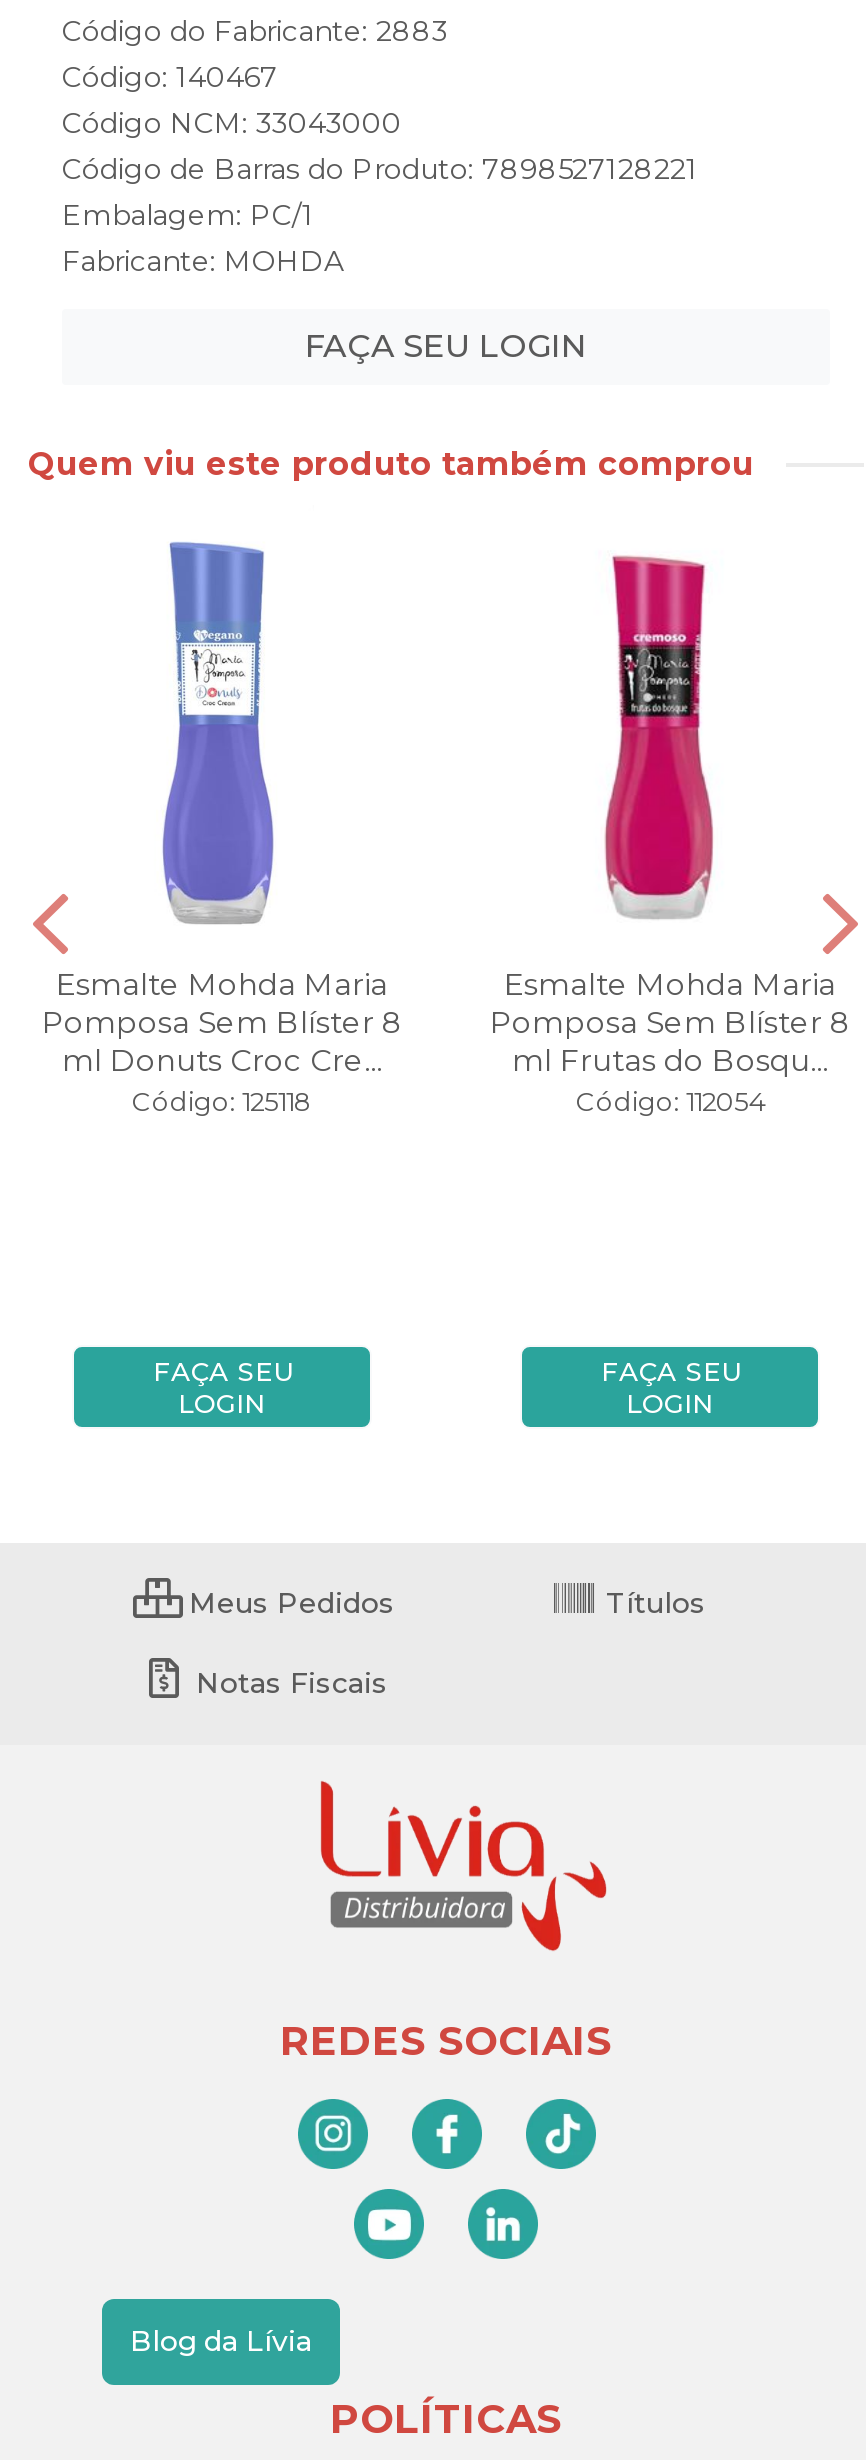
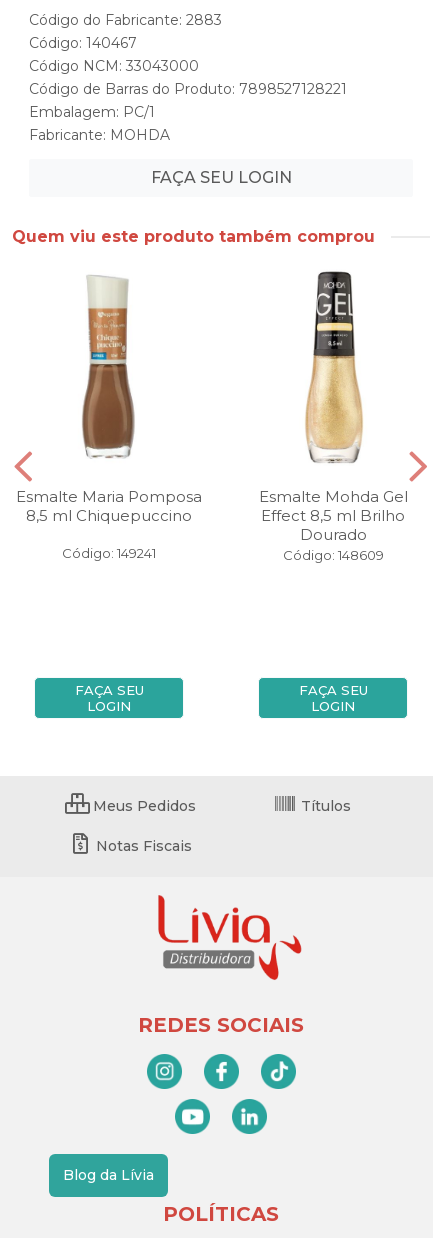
- [image]
- Esmalte Mohda Maria
- Pomposa Sem Blíster 8
- ml Donuts Croc Cre...
- Código: 125118
+ [image]
+ Esmalte Maria Pomposa
+ 8,5 ml Chiquepuccino
+ Código: 149241

- [image]
- Esmalte Mohda Maria
- Pomposa Sem Blíster 8
- ml Frutas do Bosqu...
- Código: 112054
+ [image]
+ Esmalte Mohda Gel
+ Effect 8,5 ml Brilho
+ Dourado
+ Código: 148609
